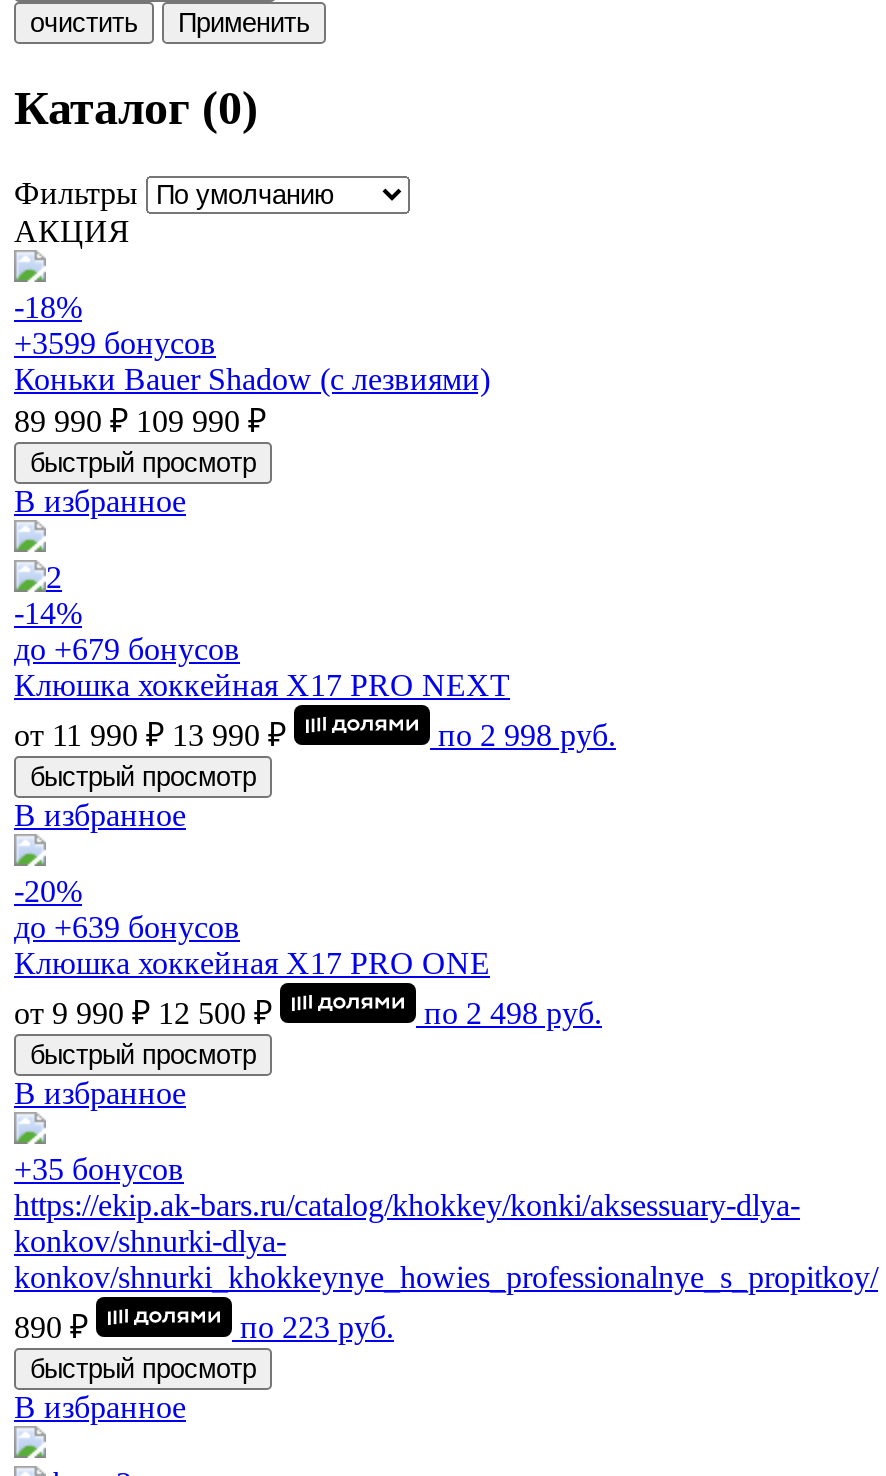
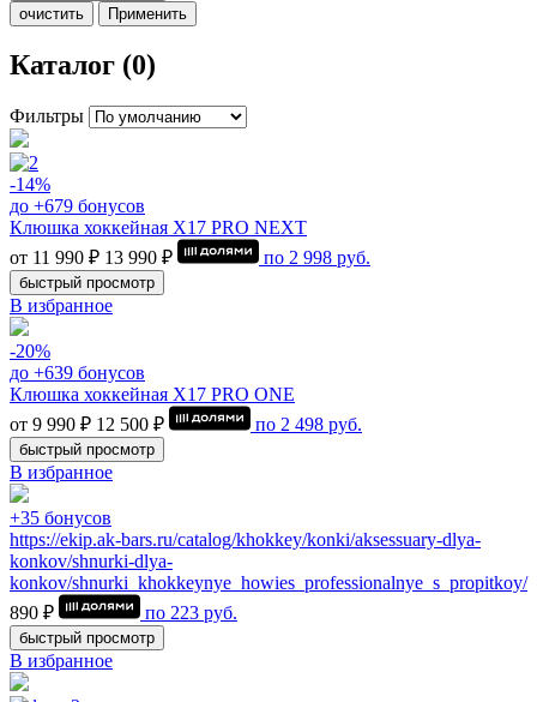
- АКЦИЯ
- -18%
- +3599 бонусов
- Коньки Bauer Shadow (с лезвиями)
- 89 990 ₽ 109 990 ₽
- быстрый просмотр
- В избранное
